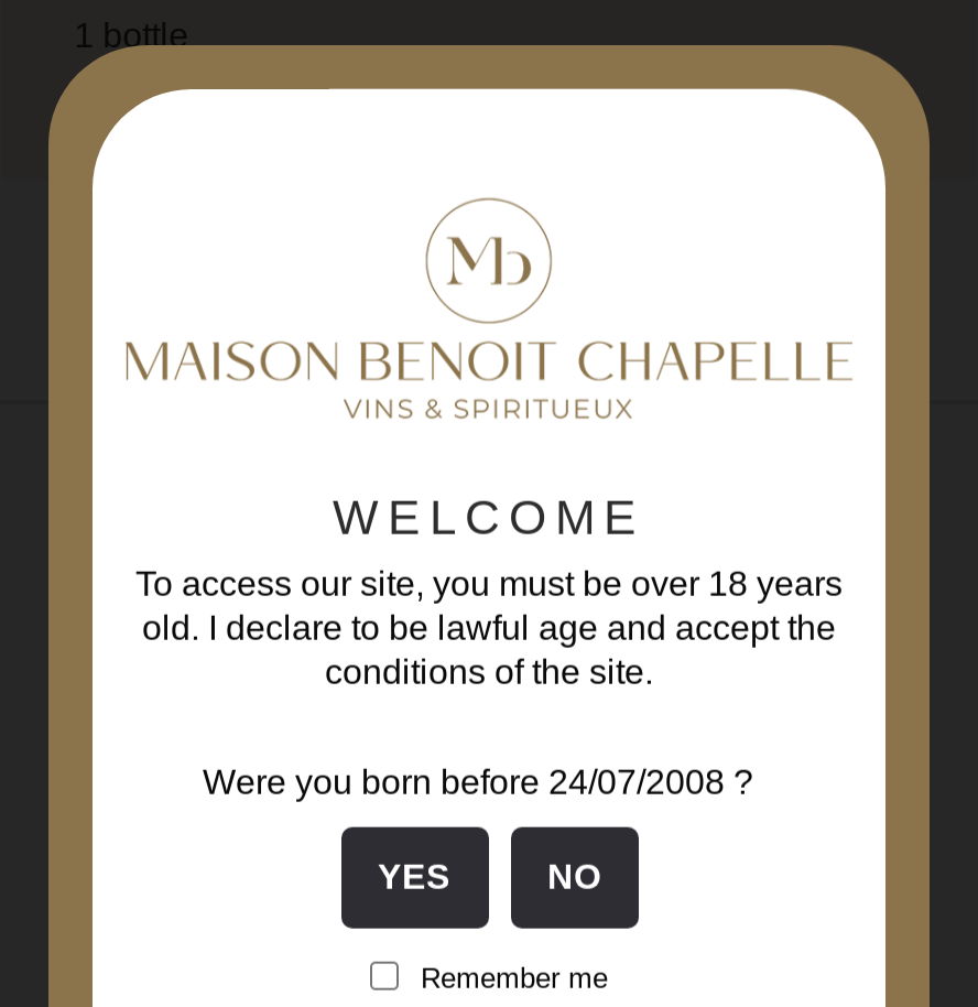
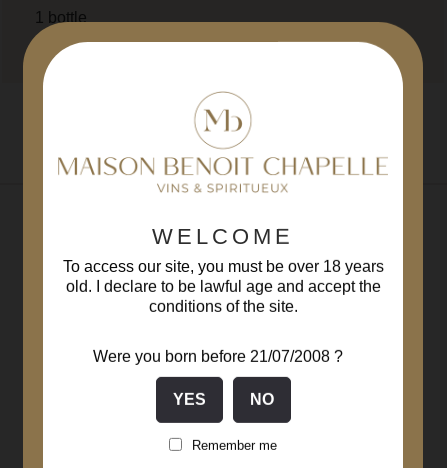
- Were you born before 24/07/2008 ?
+ Were you born before 21/07/2008 ?
